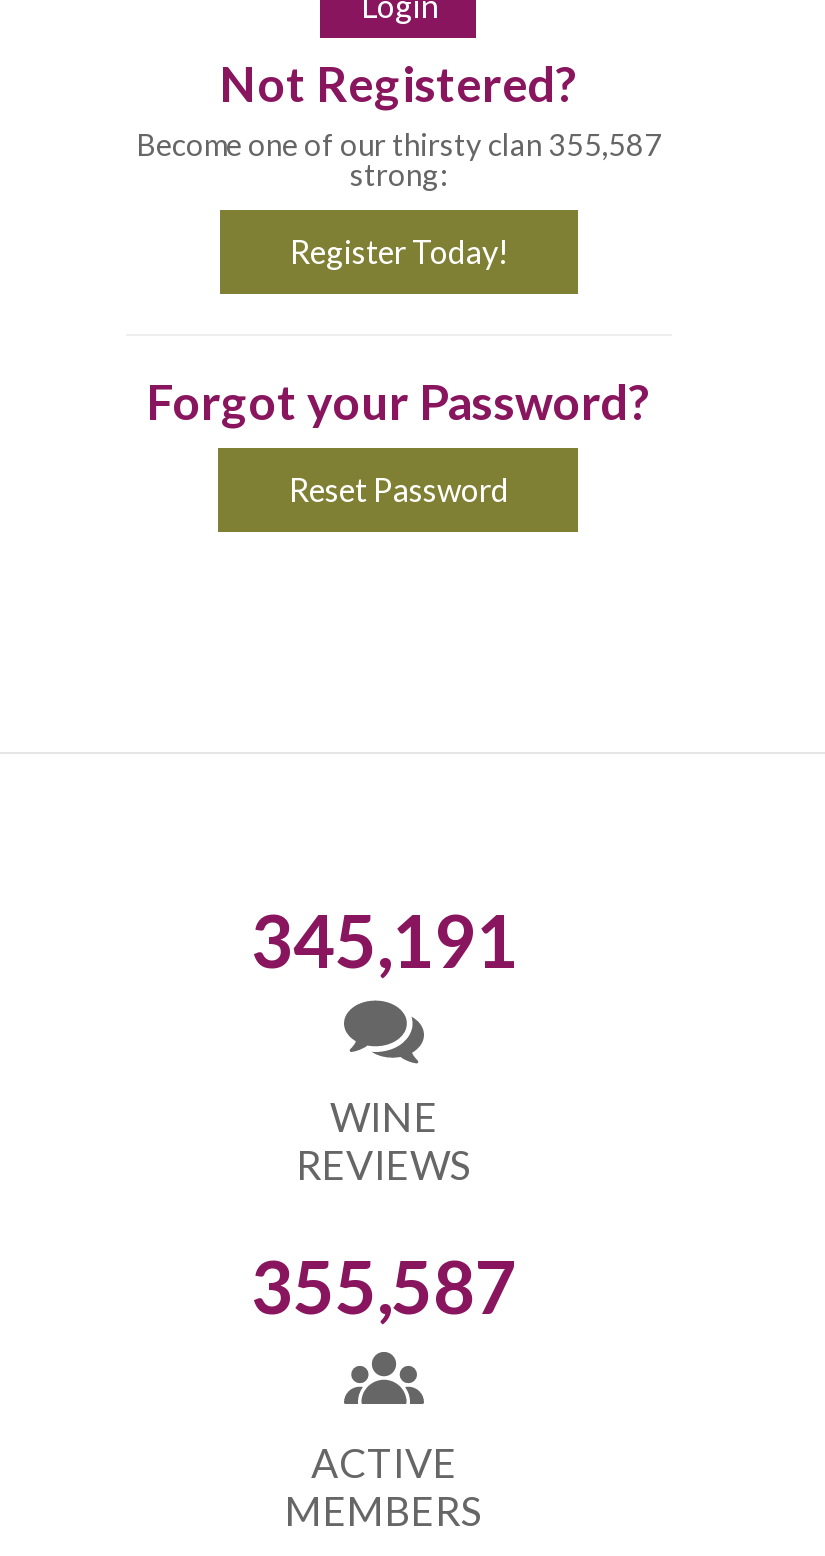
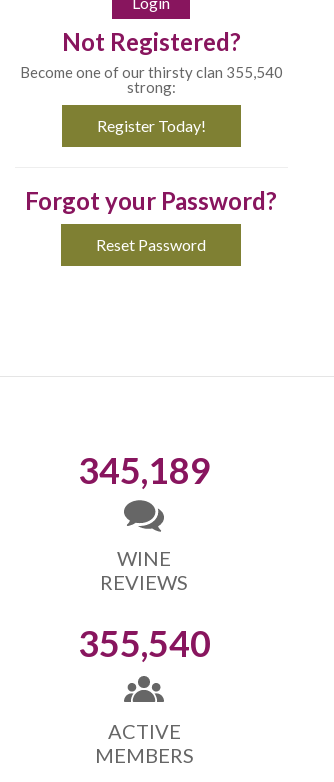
- Become one of our thirsty clan 355,587
+ Become one of our thirsty clan 355,540

- 345,191
+ 345,189

- 355,587
+ 355,540
